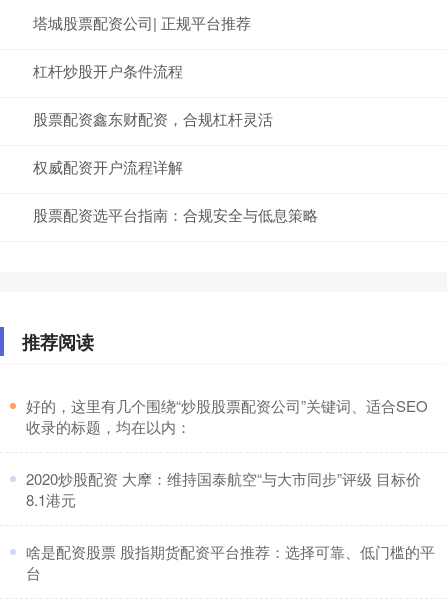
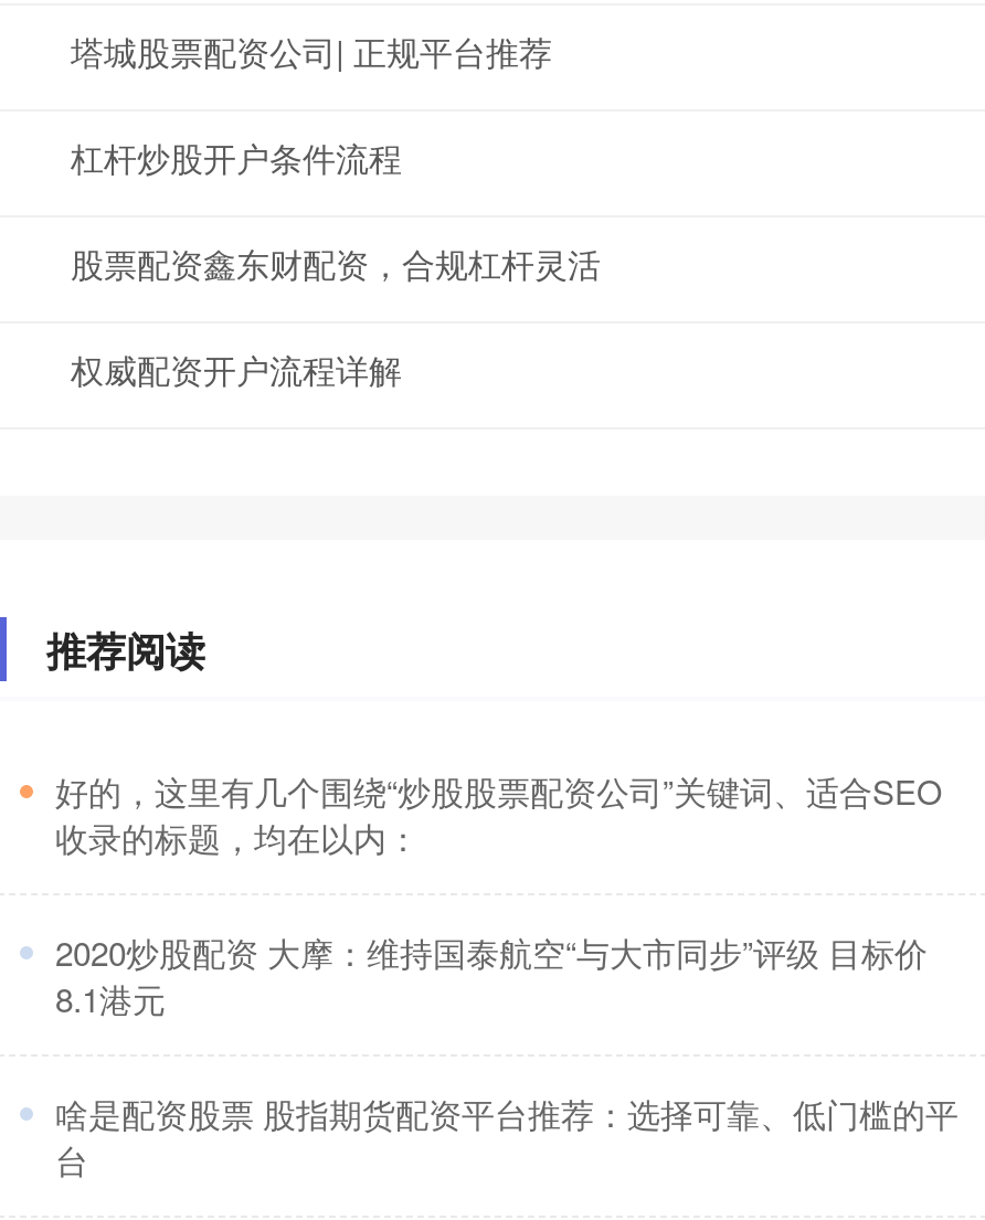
- 股票配资选平台指南：合规安全与低息策略
